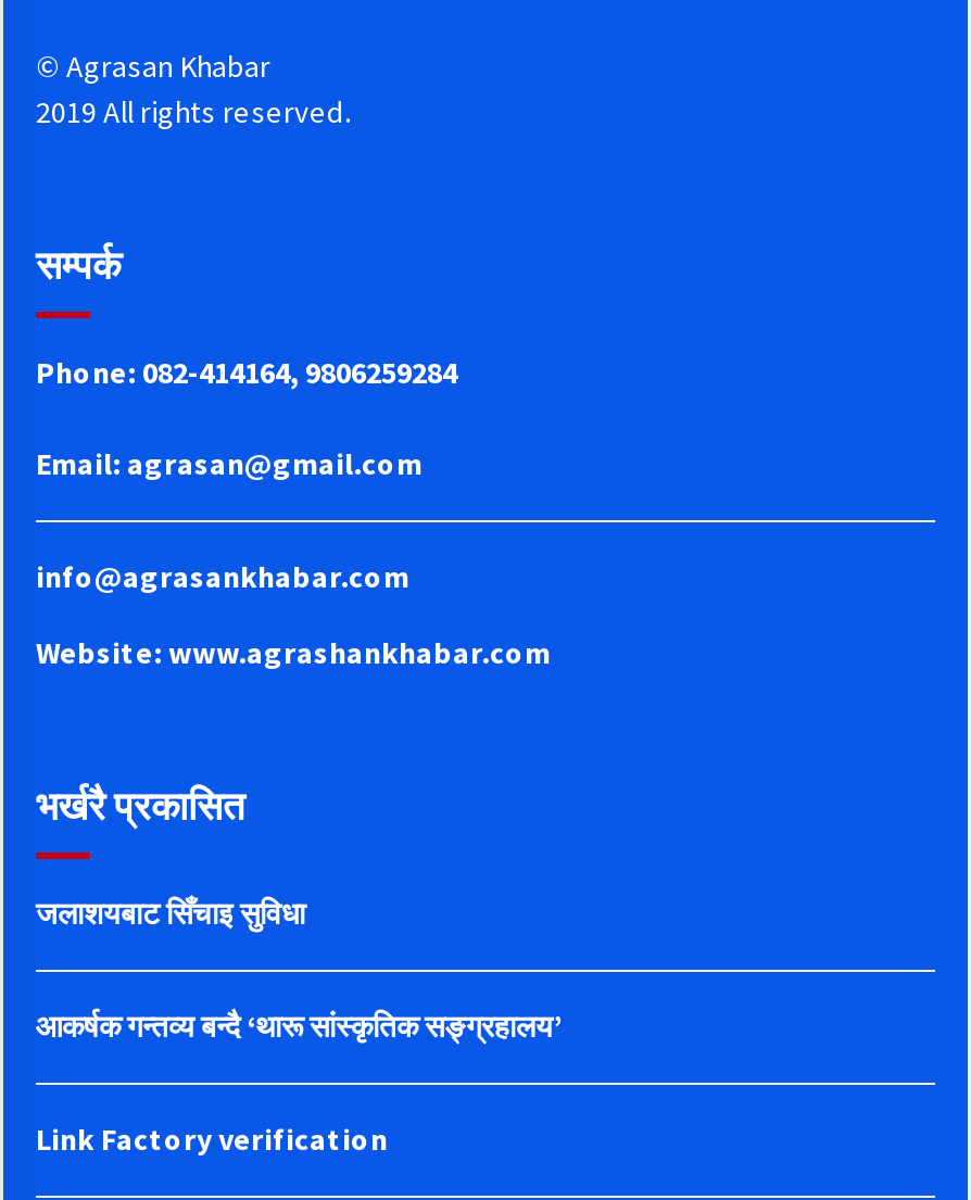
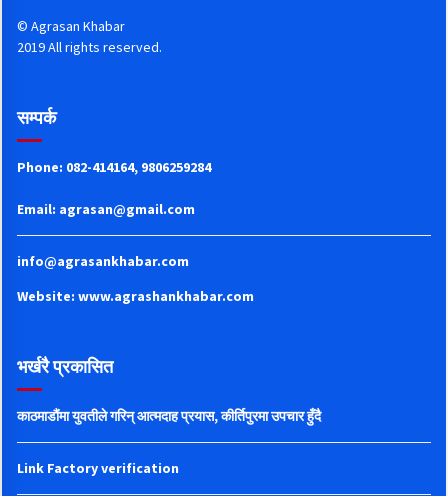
- जलाशयबाट सिँचाइ सुविधा
- आकर्षक गन्तव्य बन्दै ‘थारू सांस्कृतिक सङ्ग्रहालय’
+ काठमाडौंमा युवतीले गरिन् आत्मदाह प्रयास, कीर्तिपुरमा उपचार हुँदै
